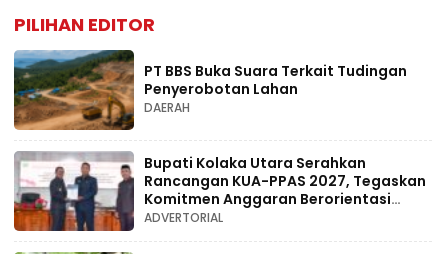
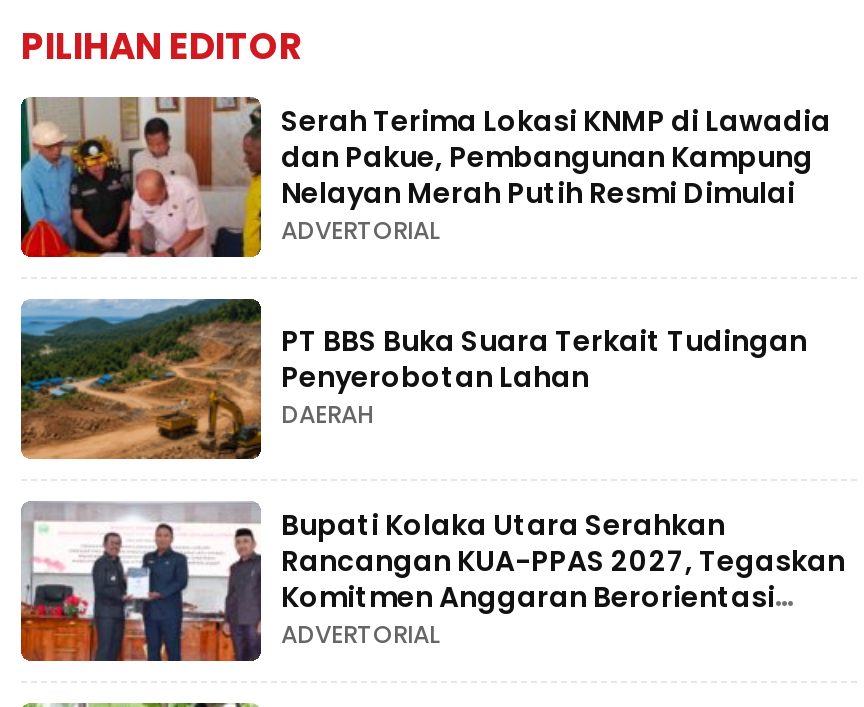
+ [image]
+ Serah Terima Lokasi KNMP di Lawadia
+ dan Pakue, Pembangunan Kampung
+ Nelayan Merah Putih Resmi Dimulai
+ ADVERTORIAL
